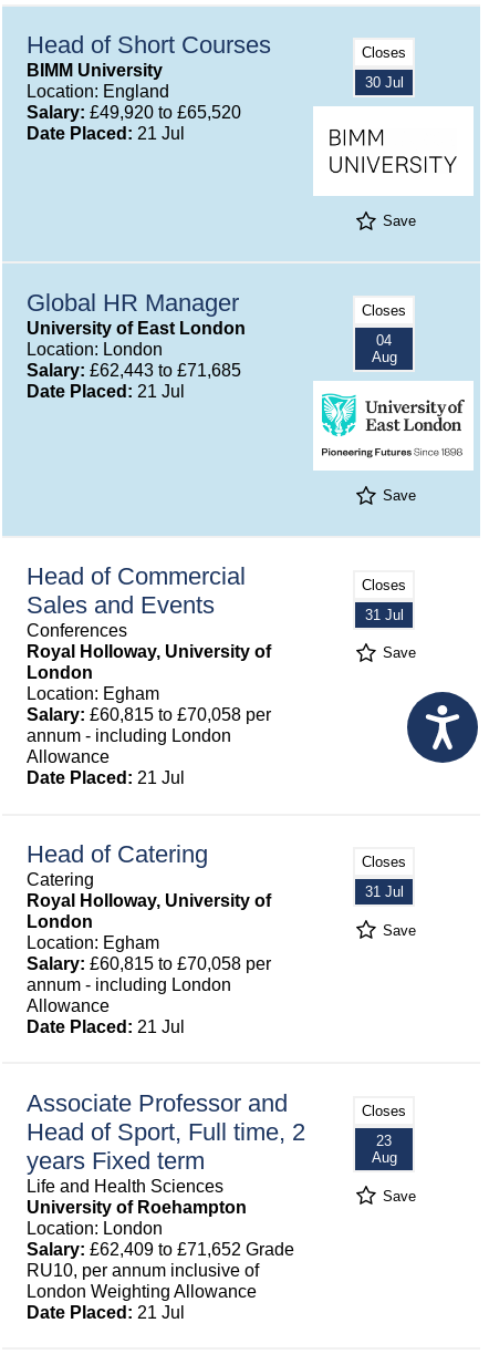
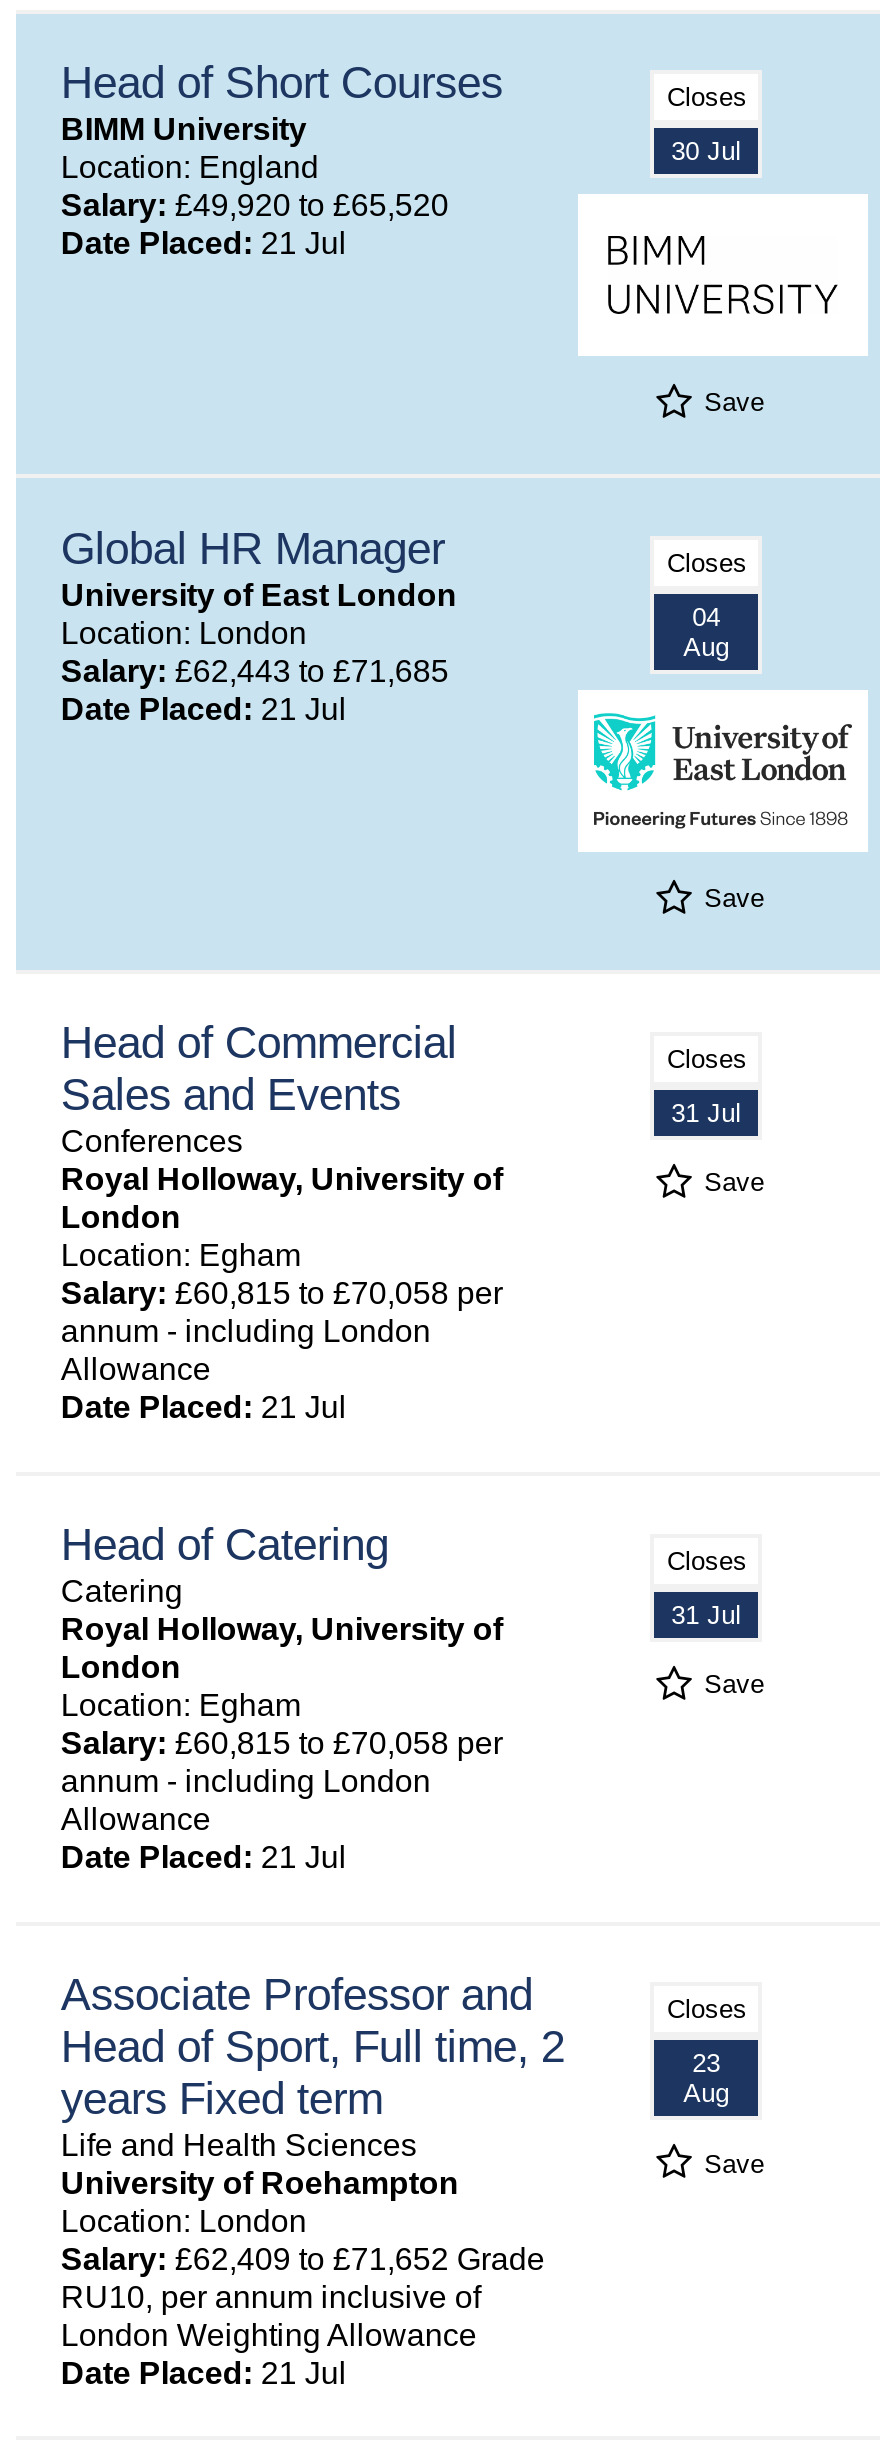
- [image]
